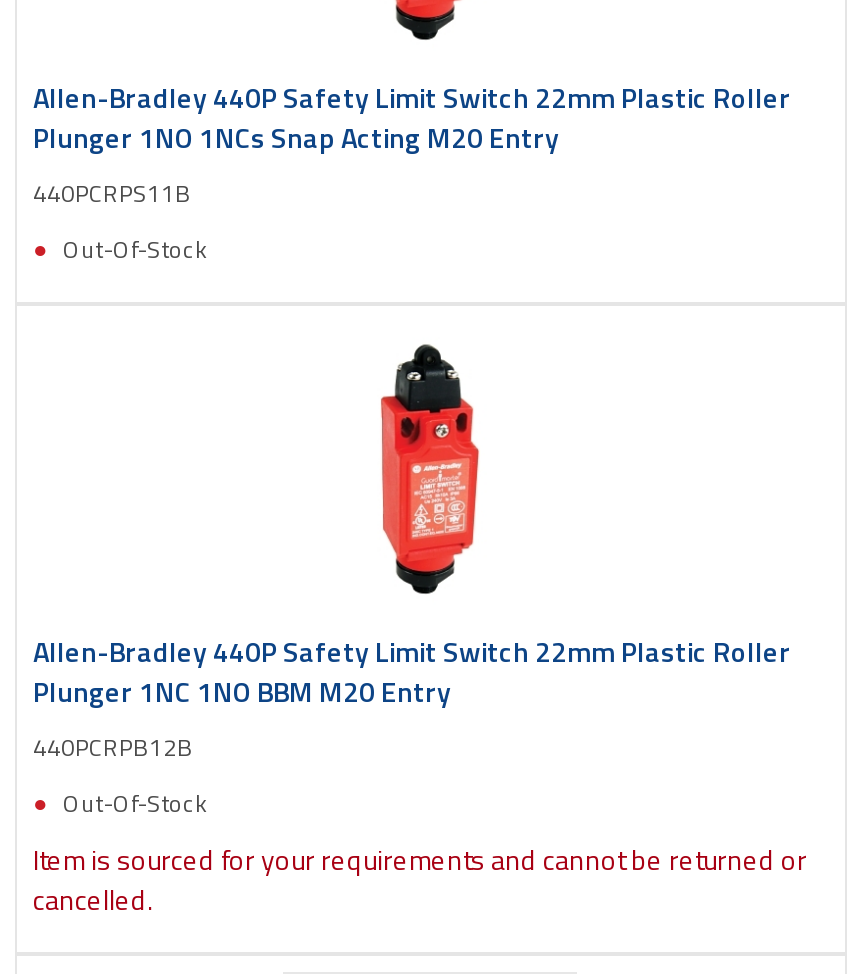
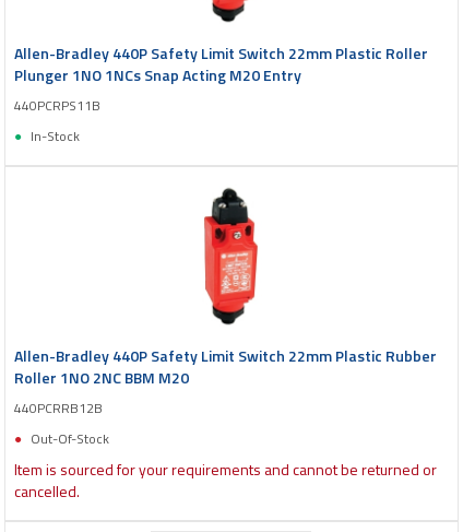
- Out-Of-Stock
+ In-Stock

- Allen-Bradley 440P Safety Limit Switch 22mm Plastic Roller
- Plunger 1NC 1NO BBM M20 Entry
- 440PCRPB12B
+ Allen-Bradley 440P Safety Limit Switch 22mm Plastic Rubber
+ Roller 1NO 2NC BBM M20
+ 440PCRRB12B
